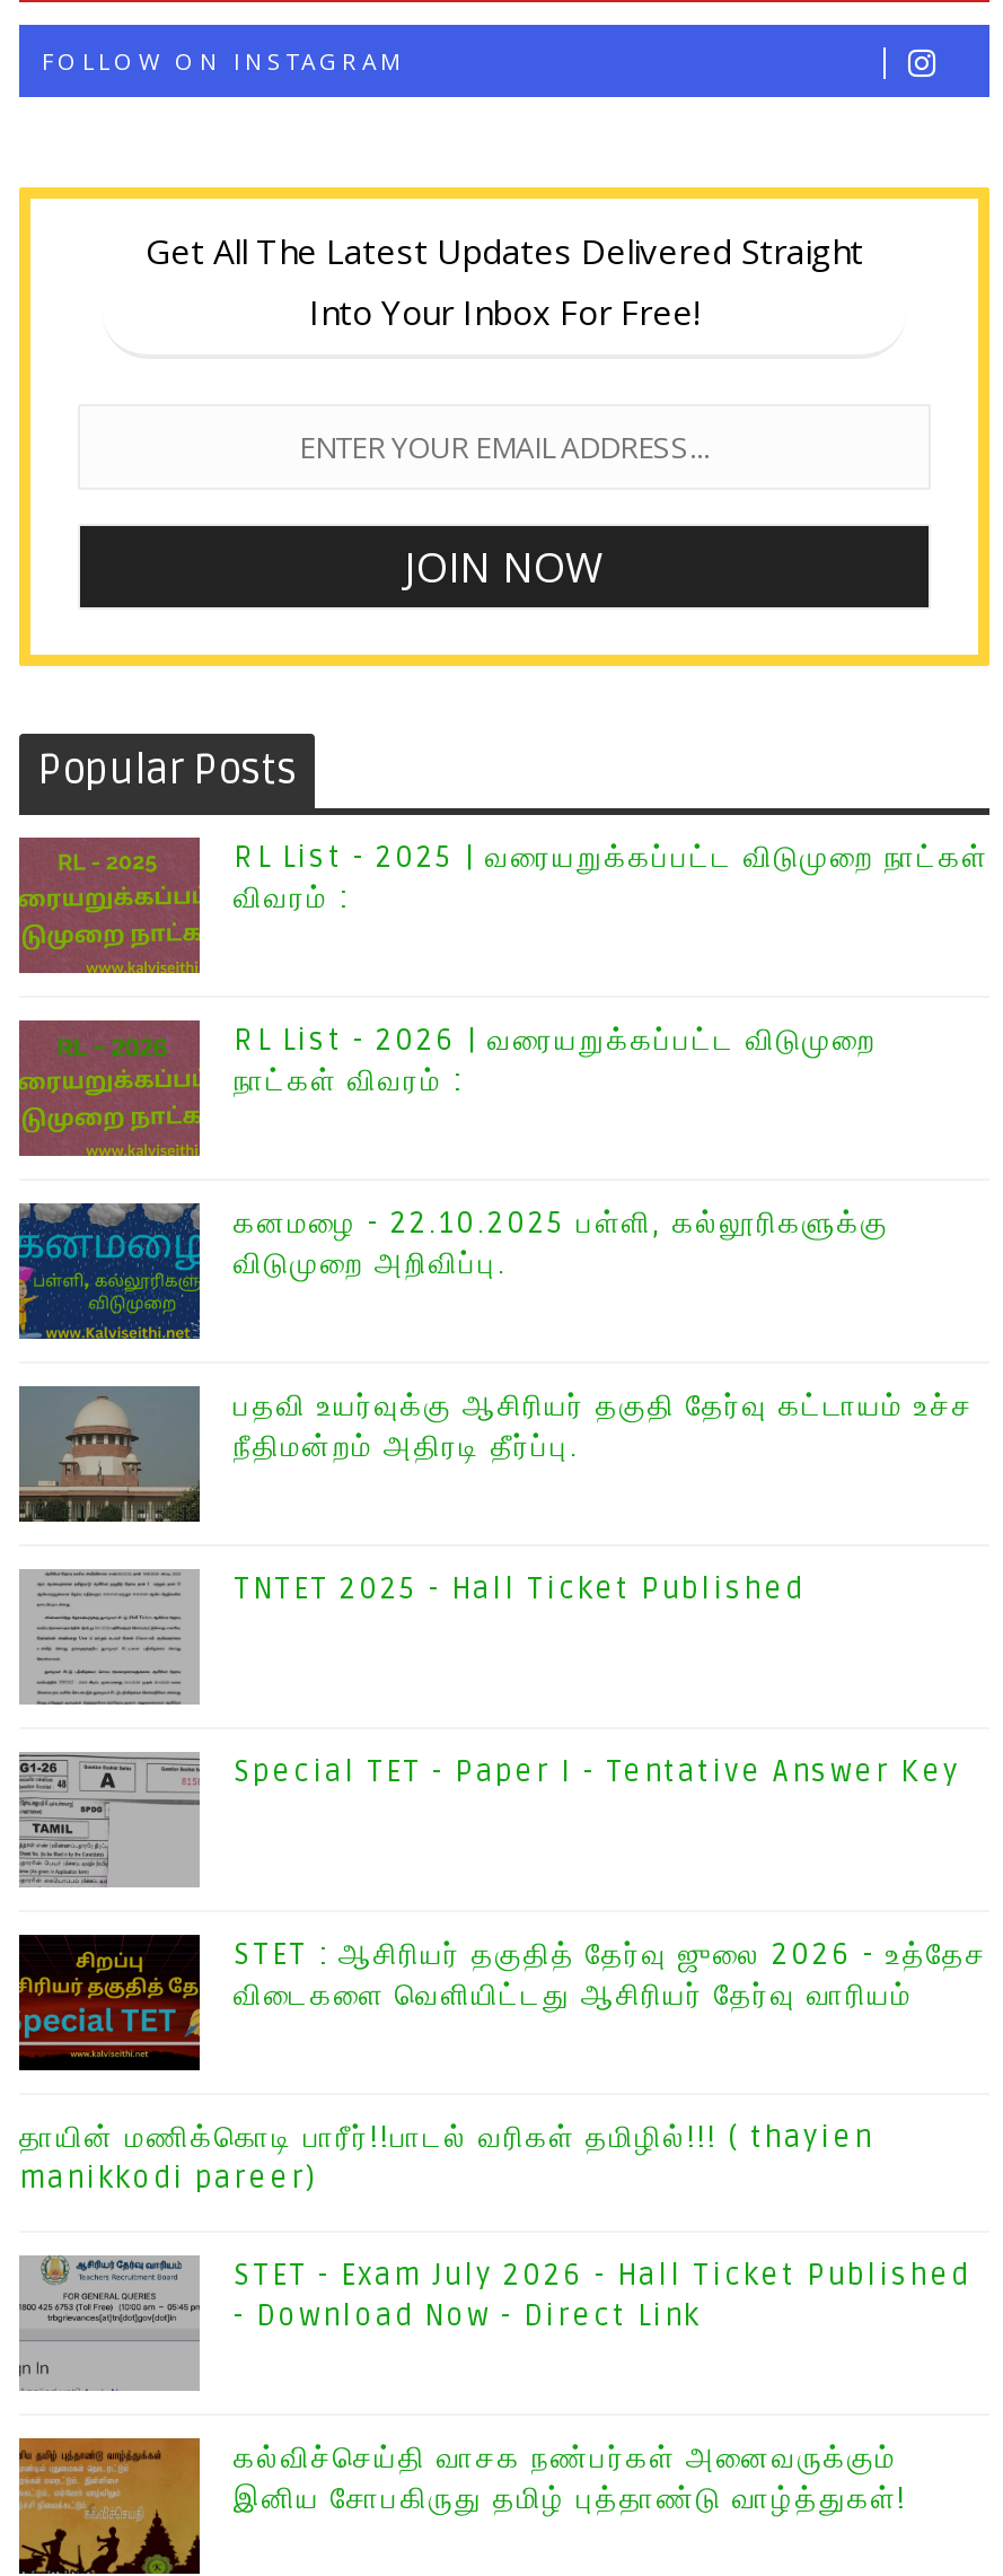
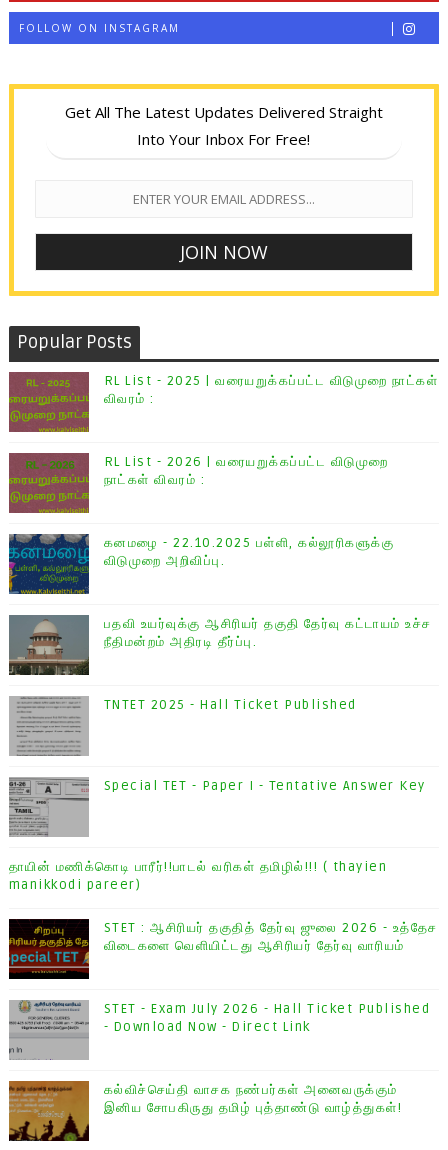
moved down: [image] | STET : ஆசிரியர் தகுதித் தேர்வு ஜுலை 2026 - உத்தேச | விடைகளை வெளியிட்டது ஆசிரியர் தேர்வு வாரியம்

moved up: தாயின் மணிக்கொடி பாரீர்!!பாடல் வரிகள் தமிழில்!!! ( thayien | manikkodi pareer)
